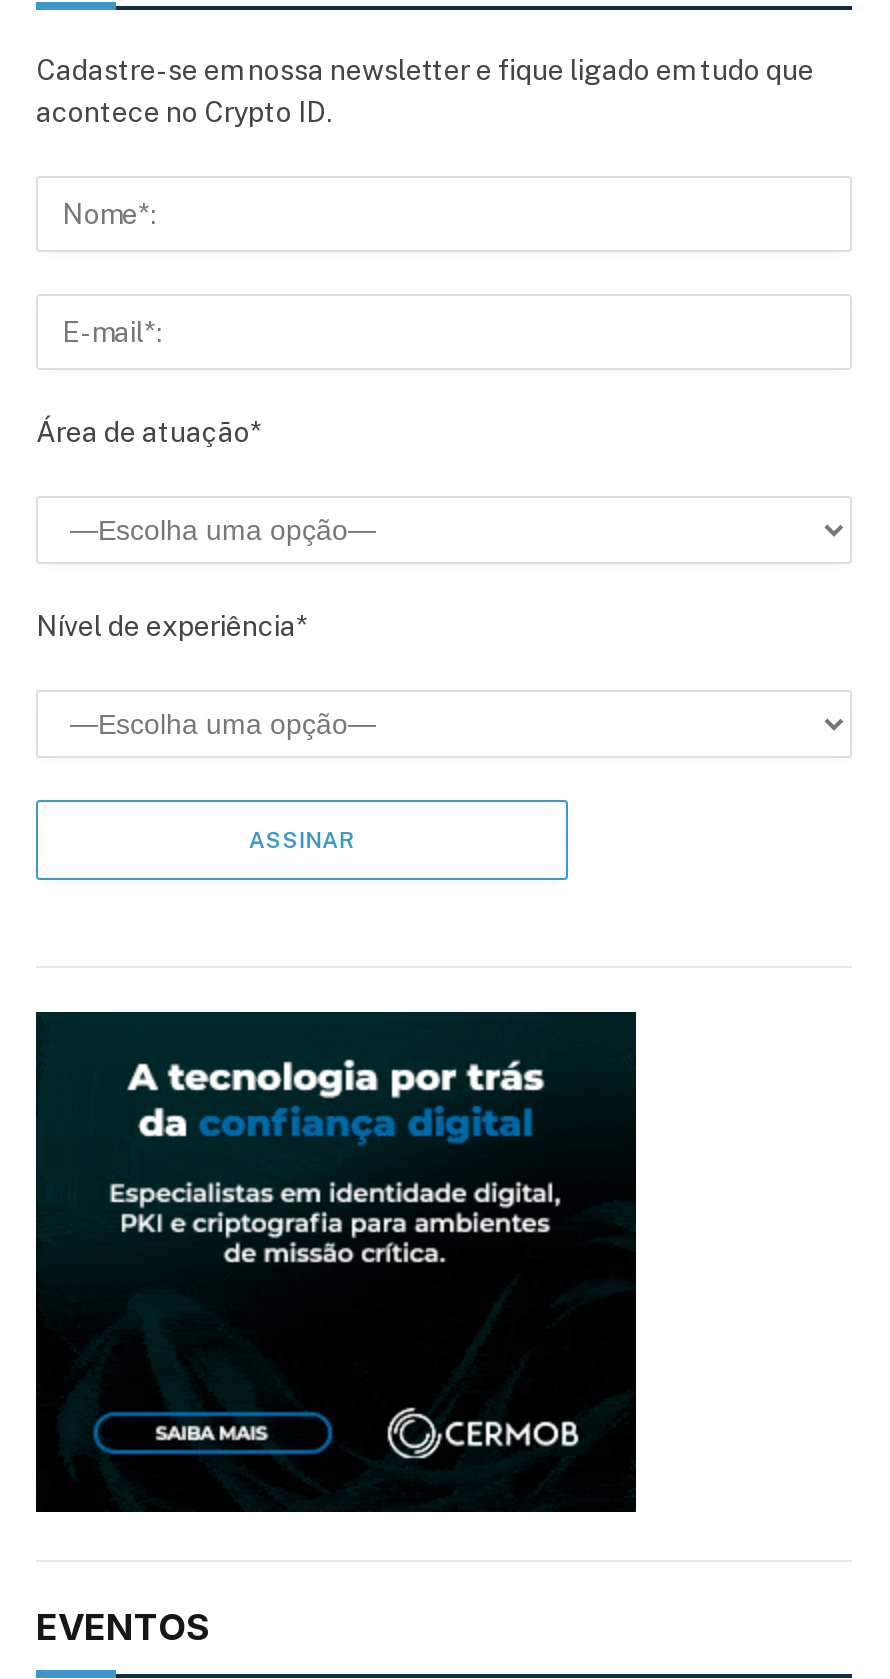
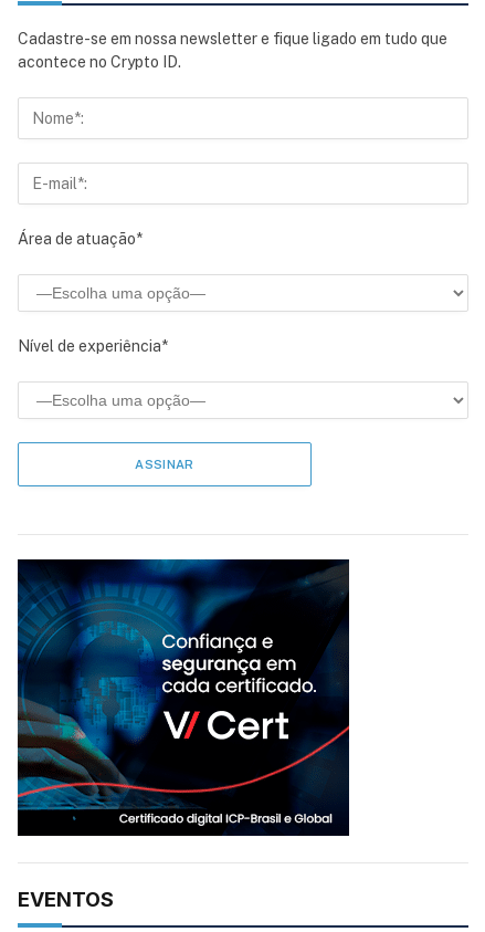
- [image]
+ [image]
